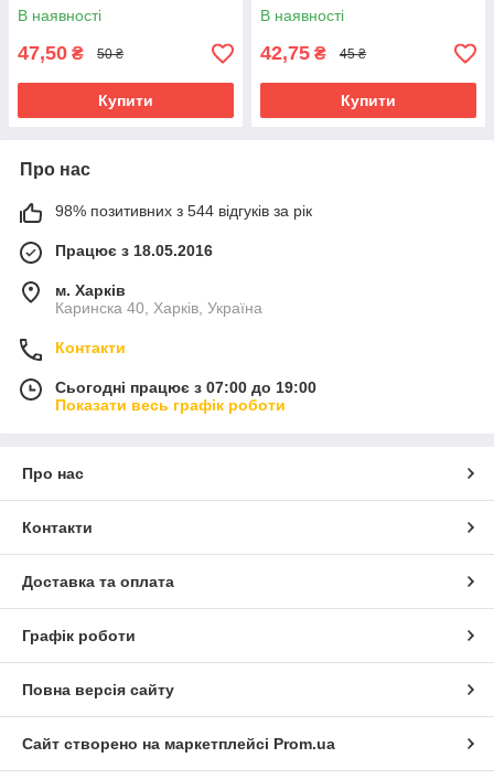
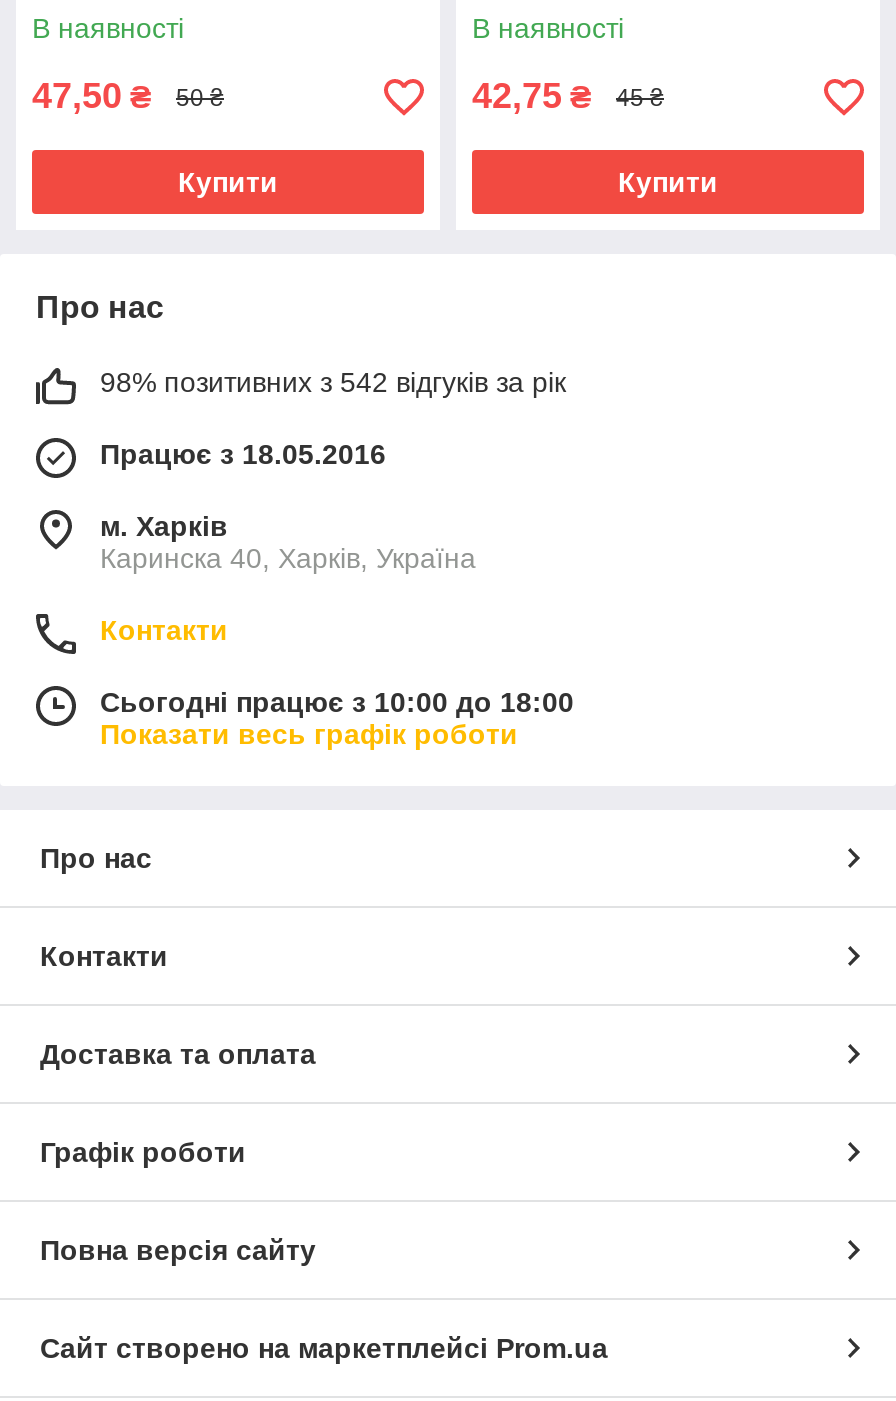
- 98% позитивних з 544 відгуків за рік
+ 98% позитивних з 542 відгуків за рік

- Сьогодні працює з 07:00 до 19:00
+ Сьогодні працює з 10:00 до 18:00
